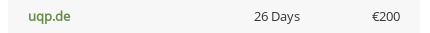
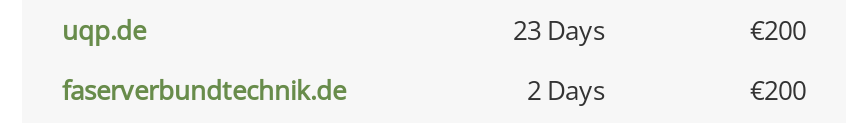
- 26 Days
+ 23 Days
+ €200
+ faserverbundtechnik.de
+ 2 Days
